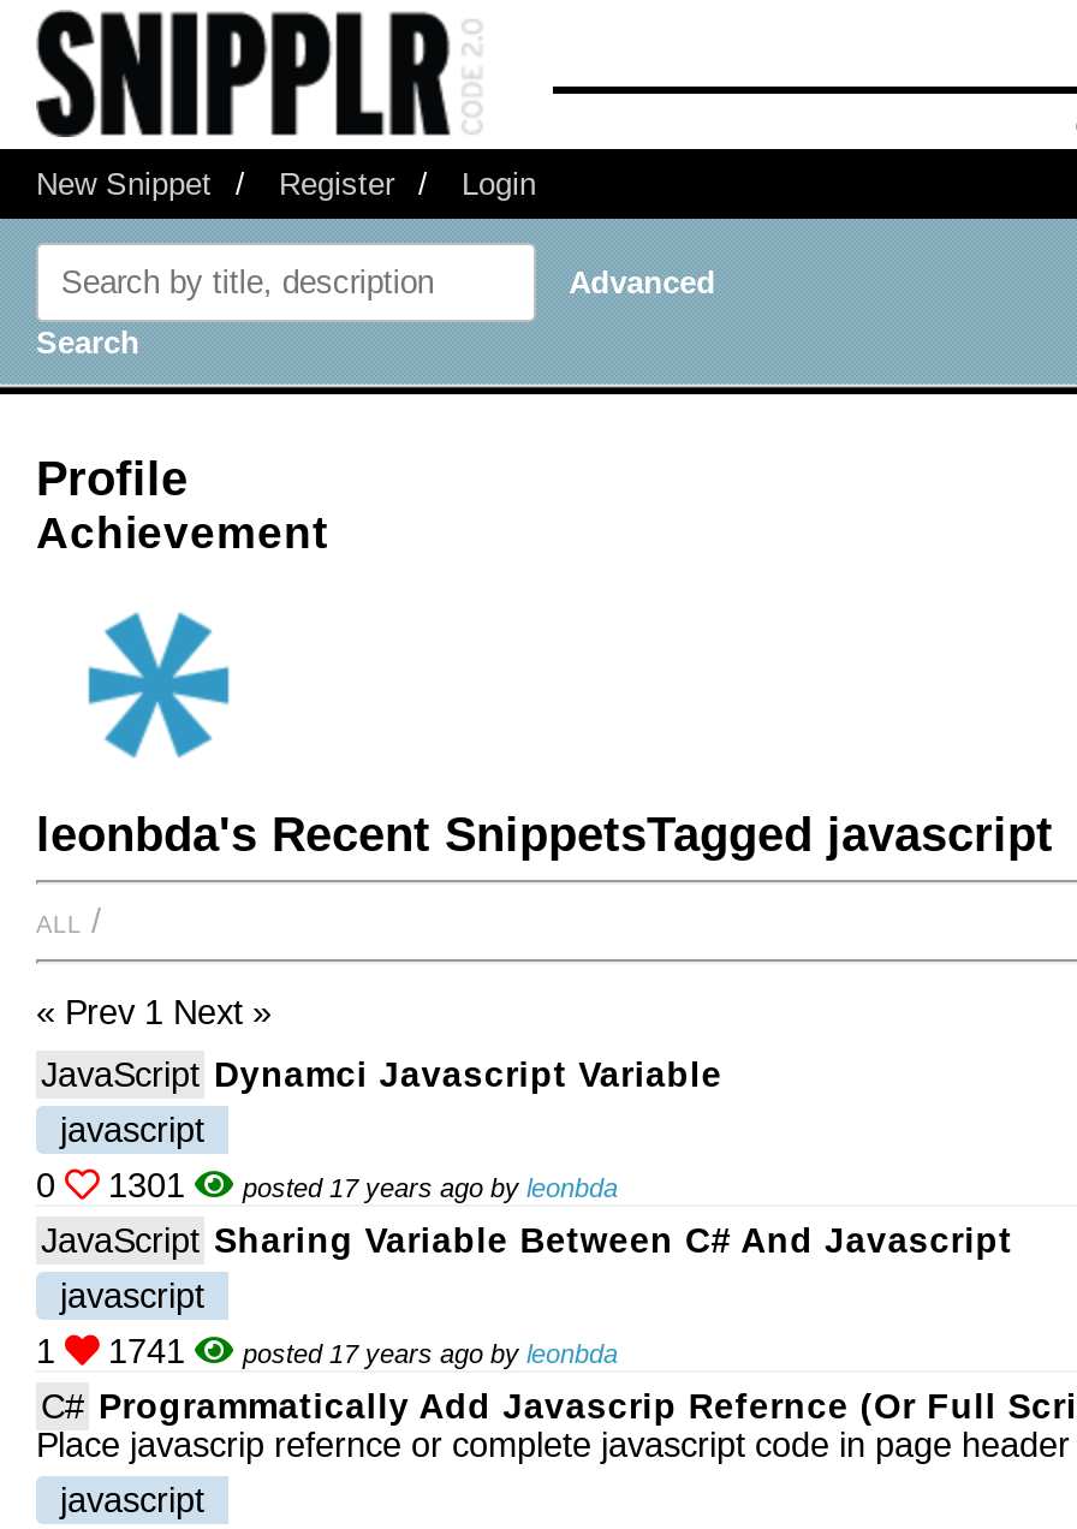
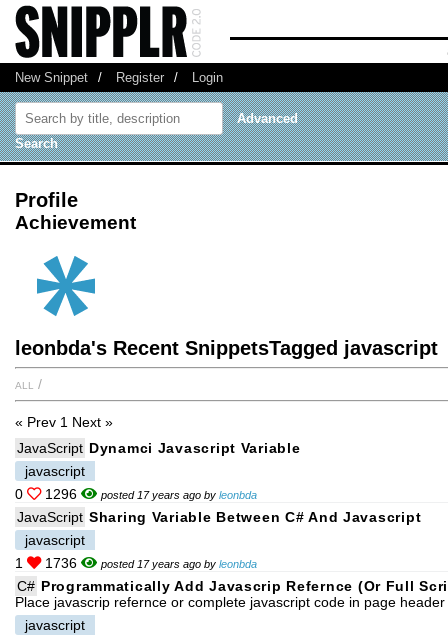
- 0 1301 posted 17 years ago by leonbda
+ 0 1296 posted 17 years ago by leonbda

- 1 1741 posted 17 years ago by leonbda
+ 1 1736 posted 17 years ago by leonbda
